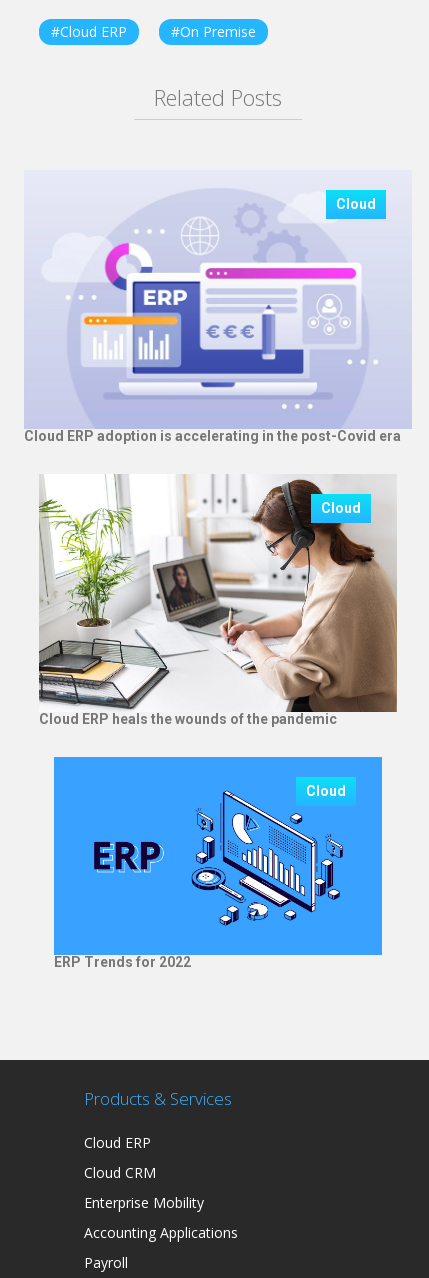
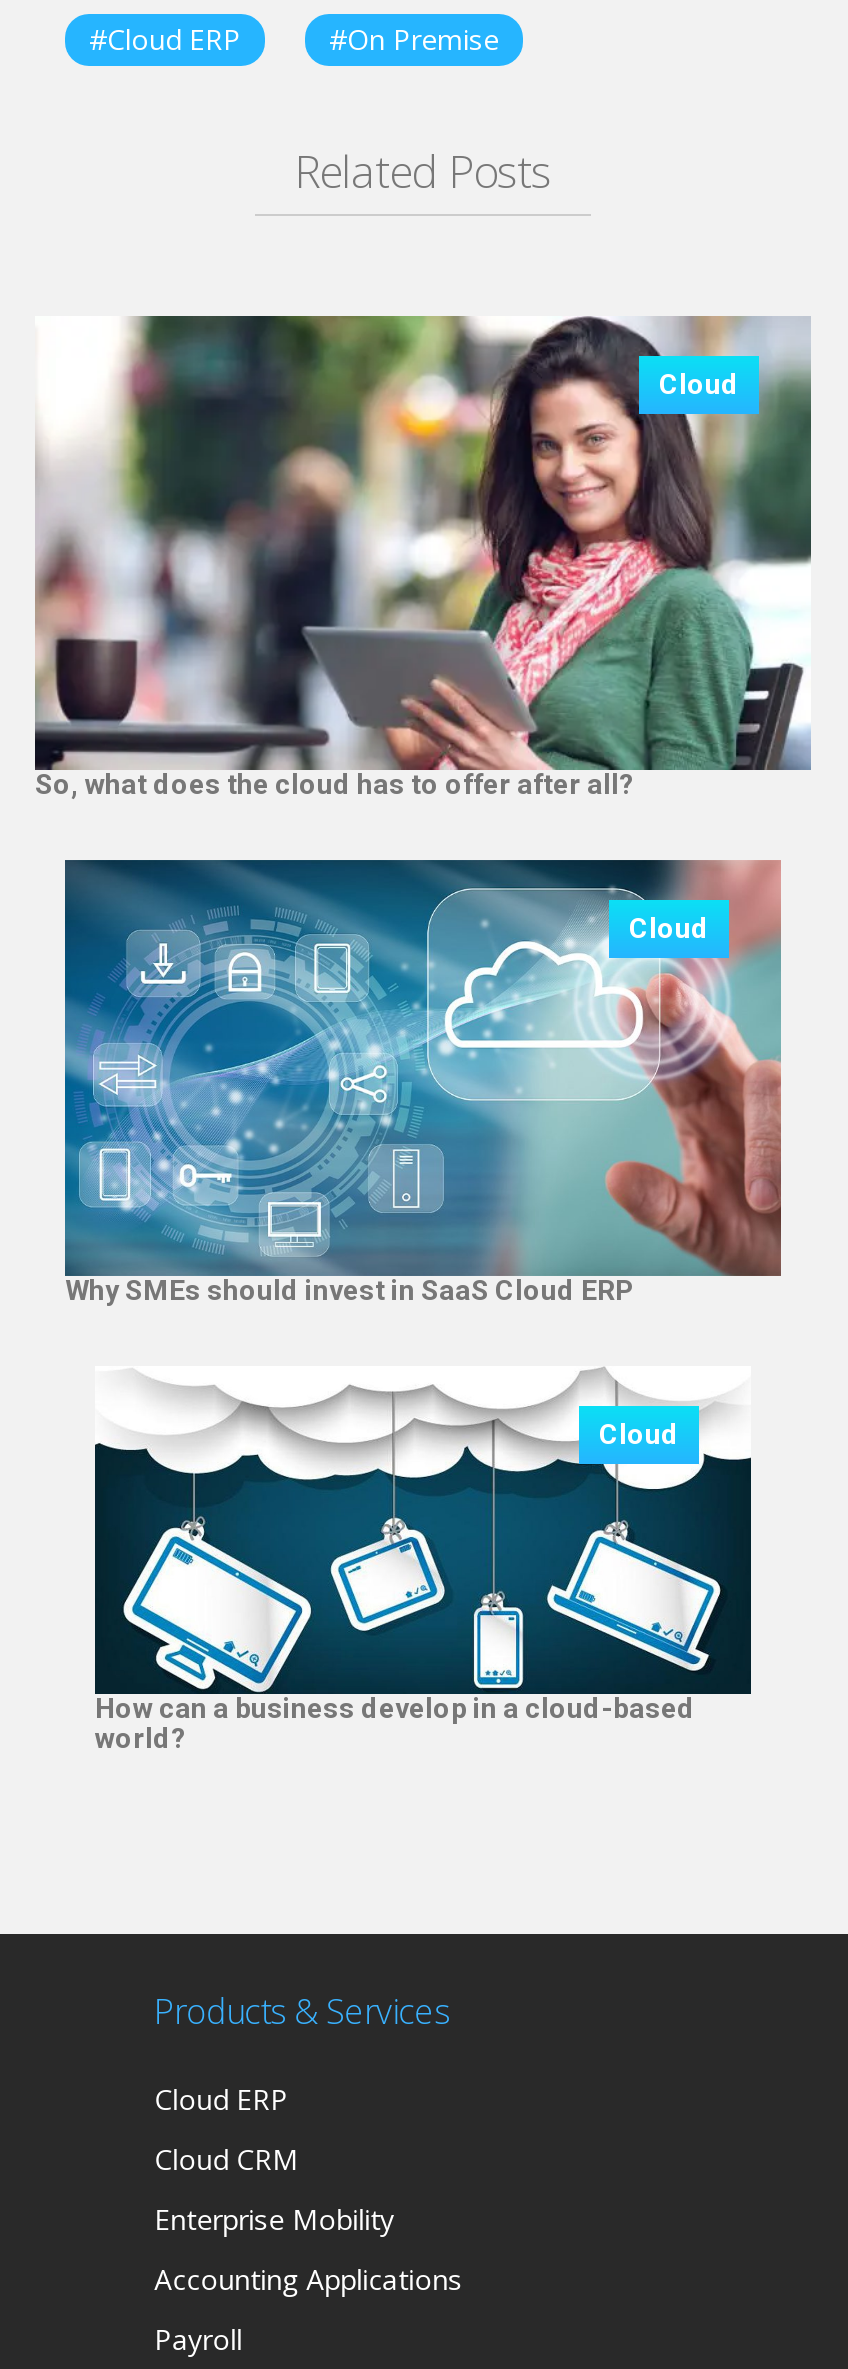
- [image]
- Cloud ERP adoption is accelerating in the post-Covid era
+ [image]
+ So, what does the cloud has to offer after all?

- [image]
- Cloud ERP heals the wounds of the pandemic
+ [image]
+ Why SMEs should invest in SaaS Cloud ERP

- [image]
- ERP Trends for 2022
+ [image]
+ How can a business develop in a cloud-based
+ world?
